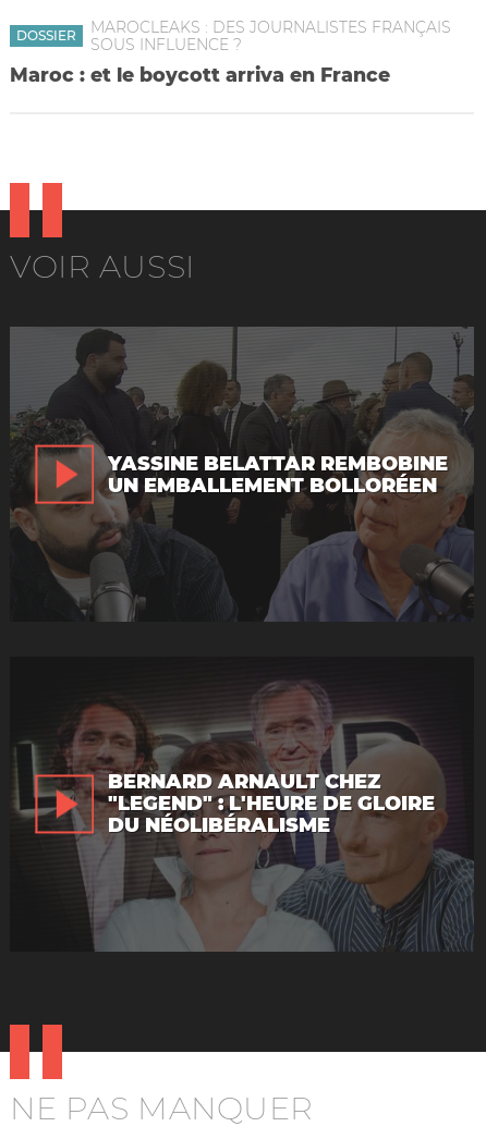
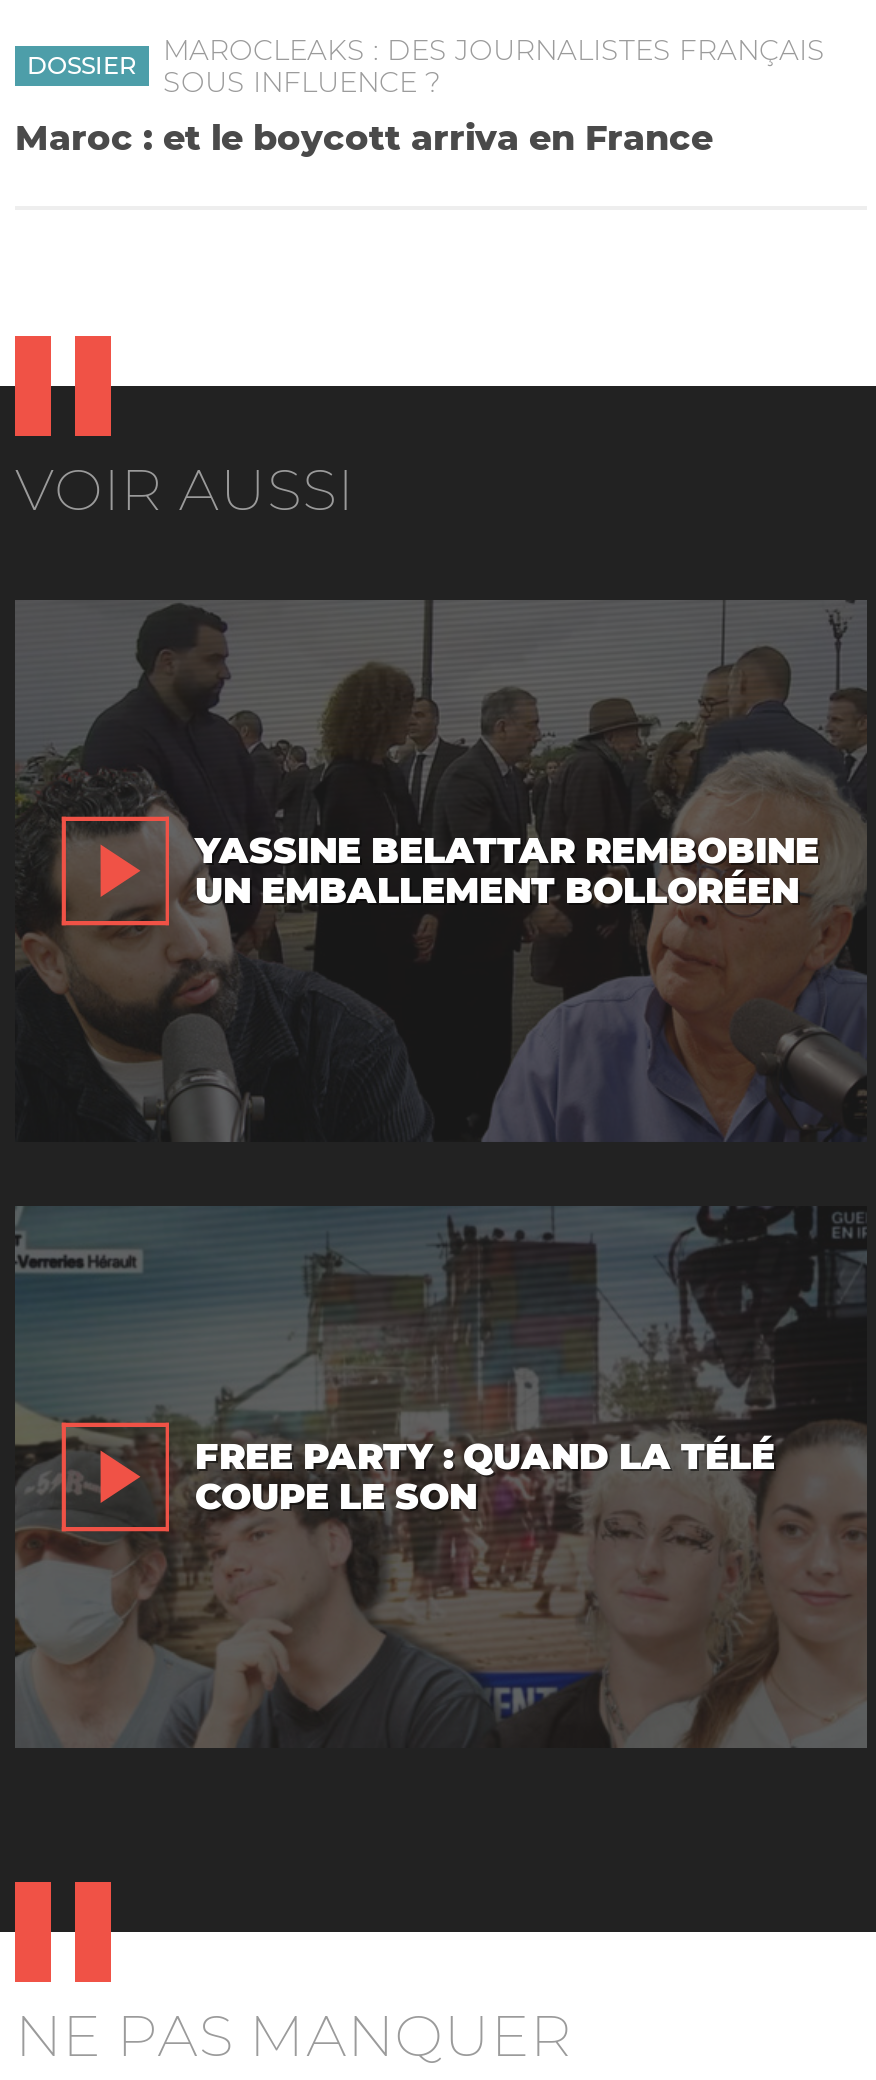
- [image]
- BERNARD ARNAULT CHEZ
- "LEGEND" : L'HEURE DE GLOIRE
- DU NÉOLIBÉRALISME
+ [image]
+ FREE PARTY : QUAND LA TÉLÉ
+ COUPE LE SON
